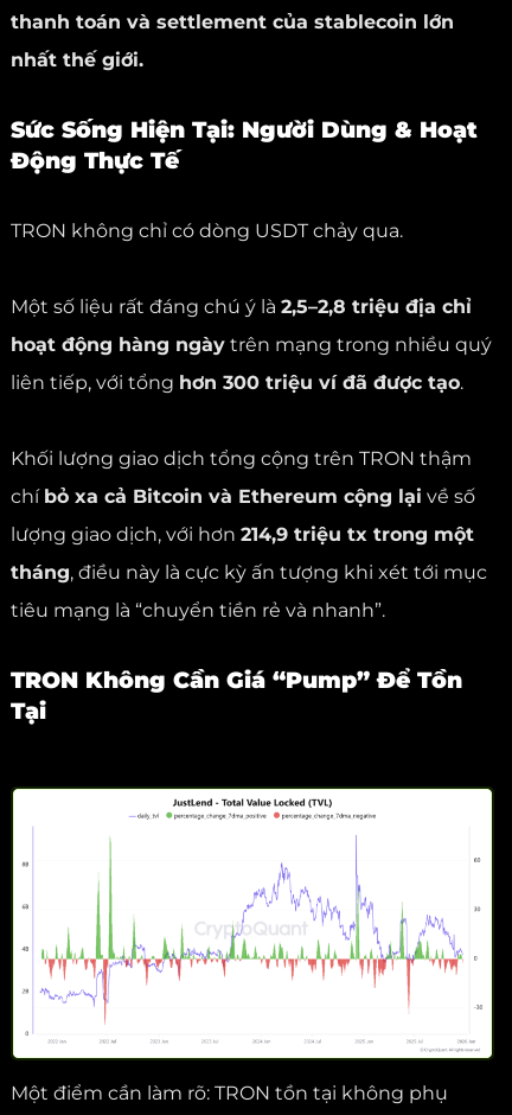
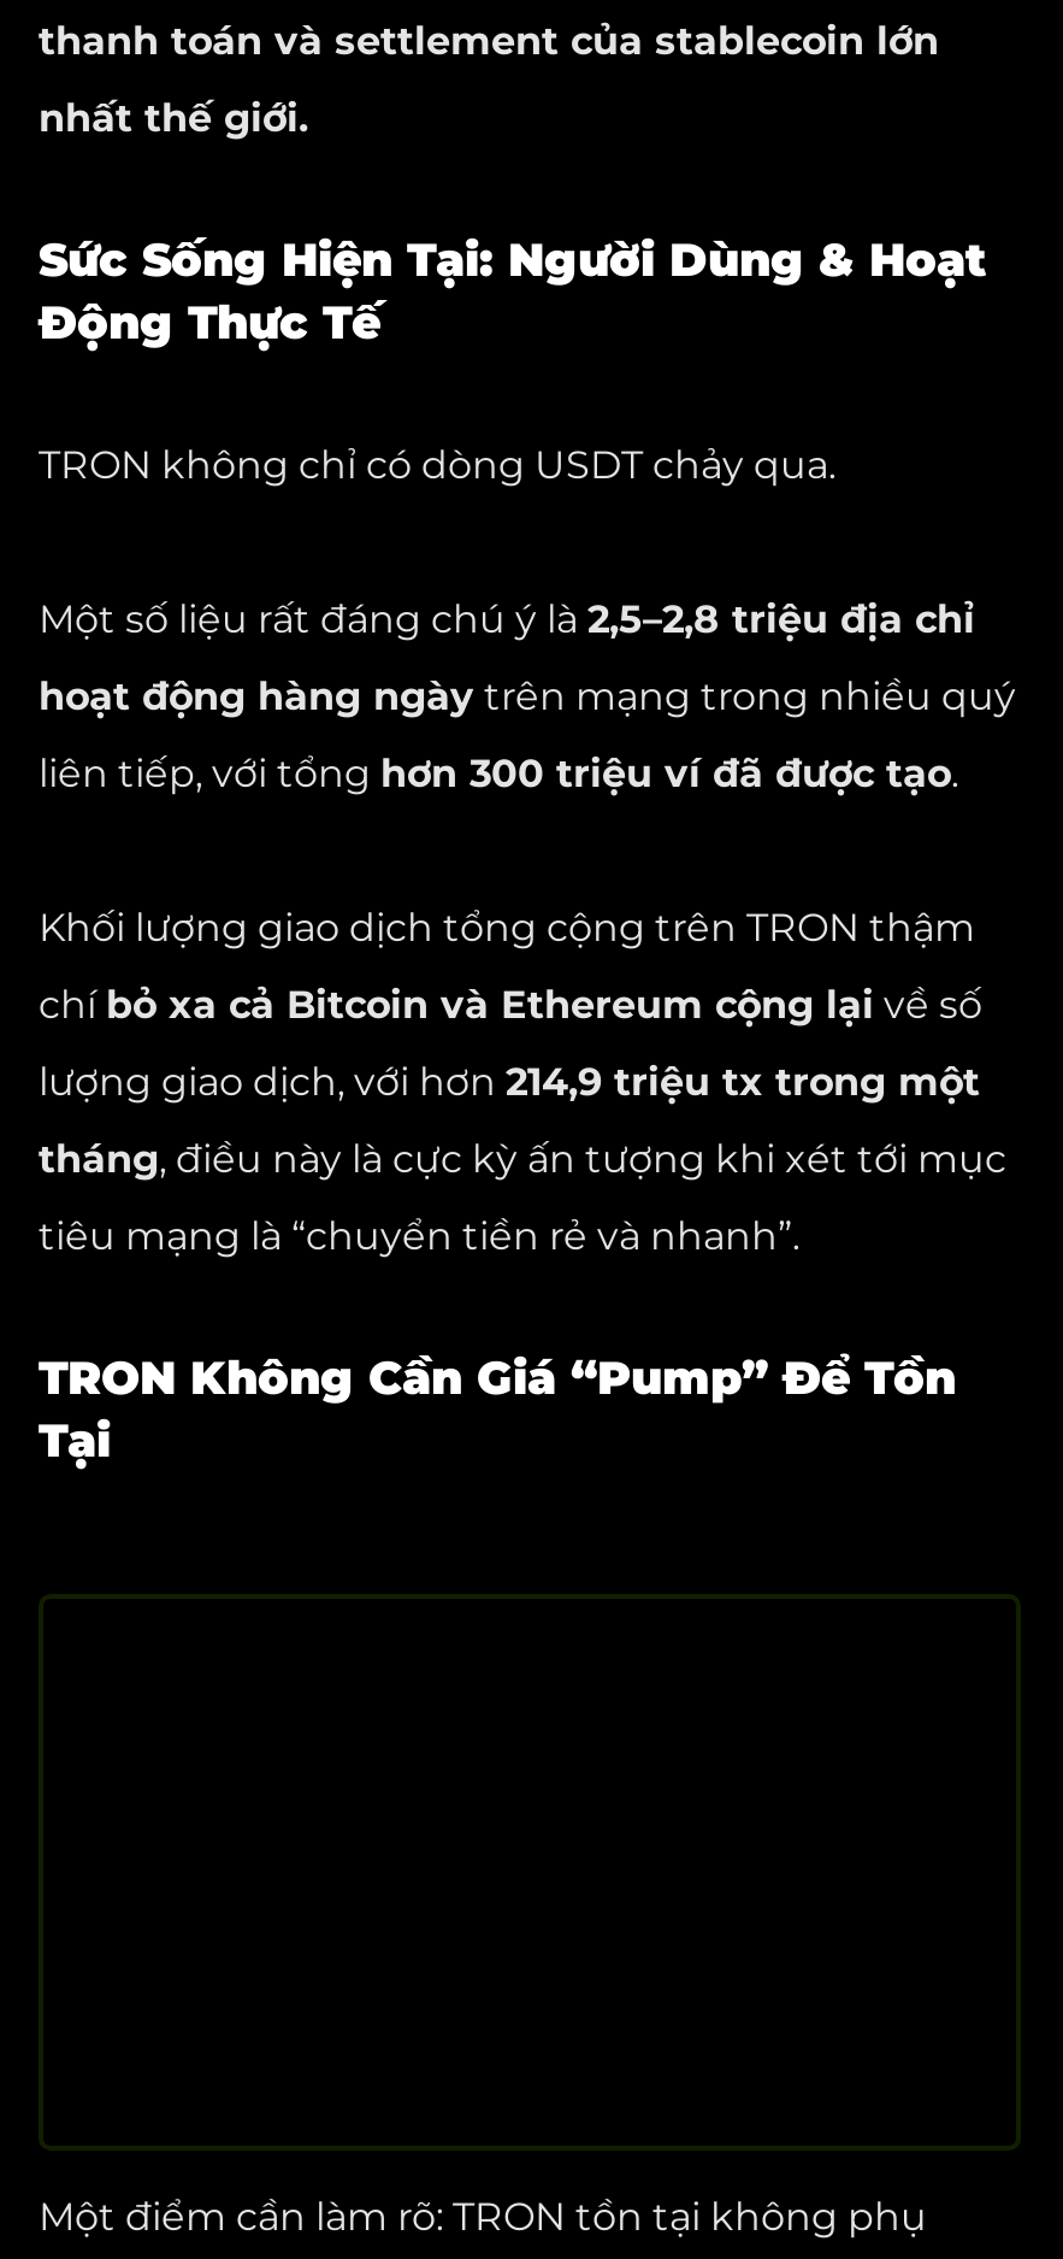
- [image]
